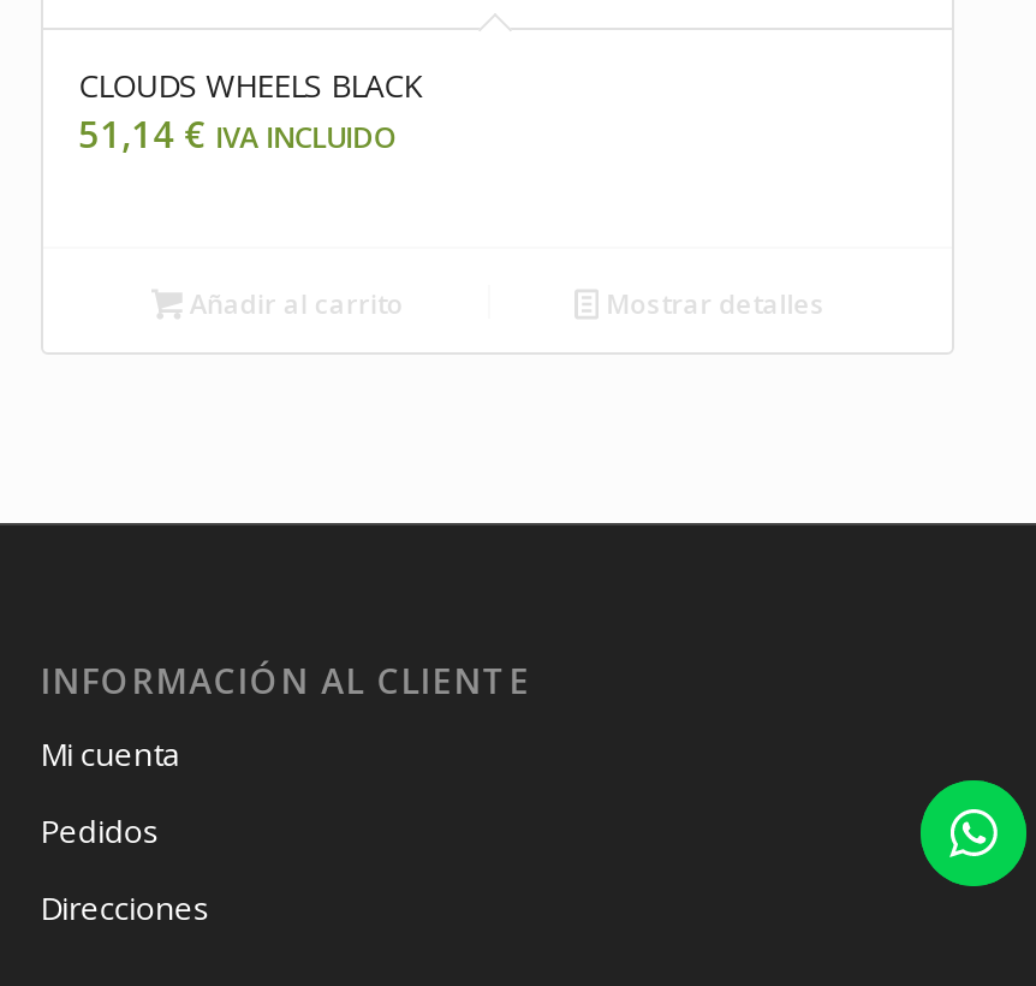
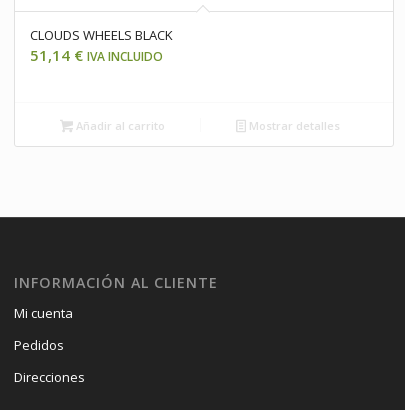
- [image]
